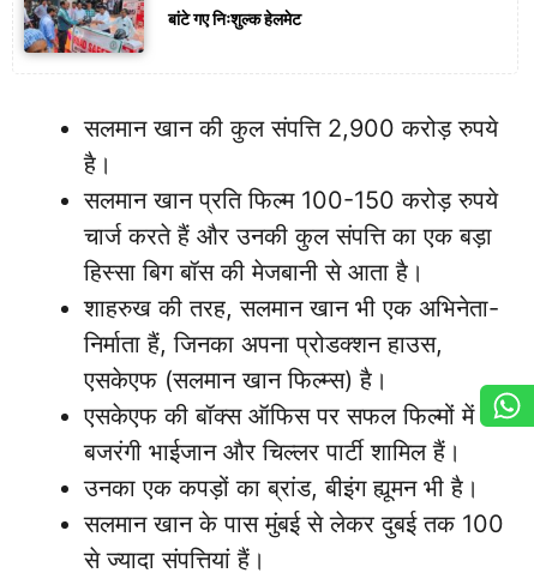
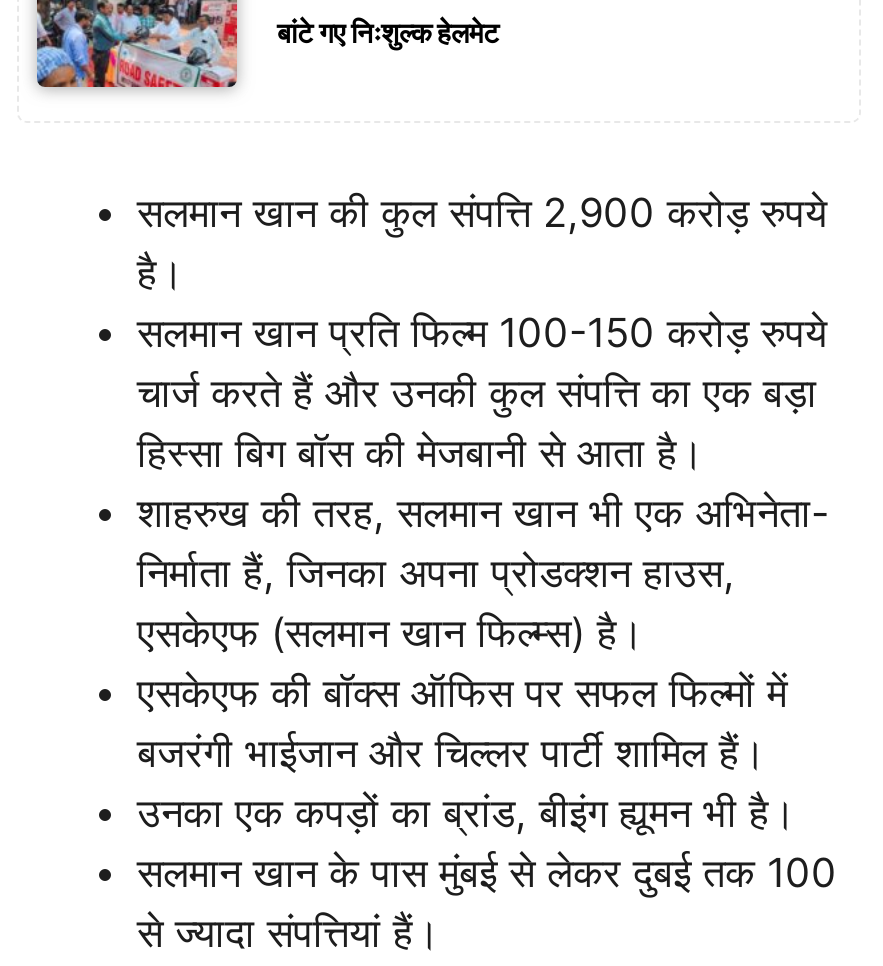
- [image]
